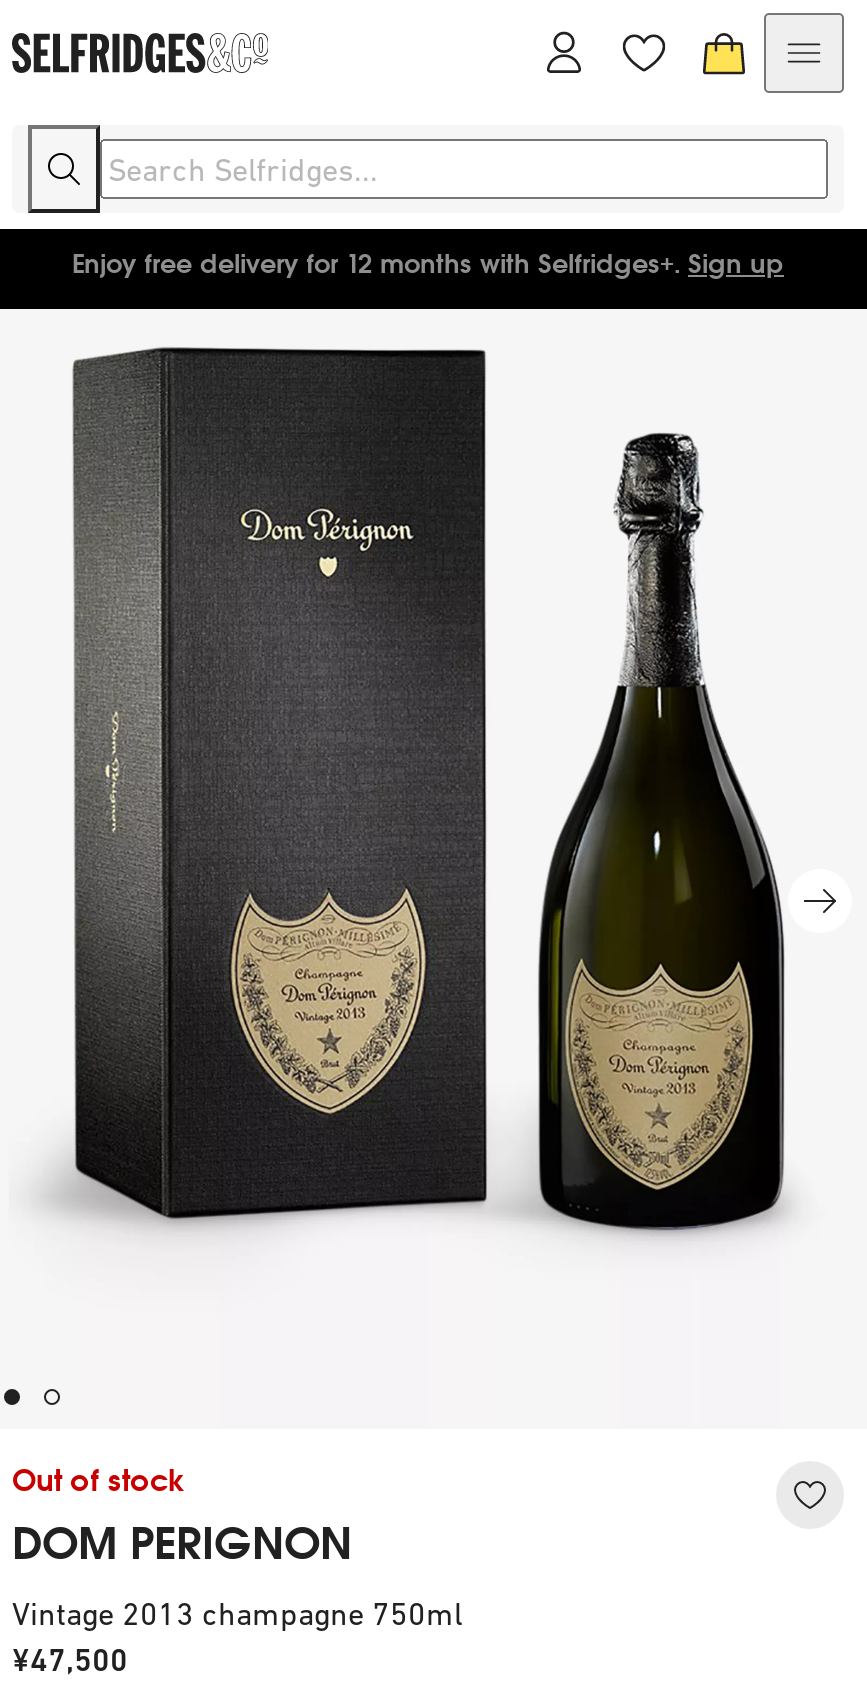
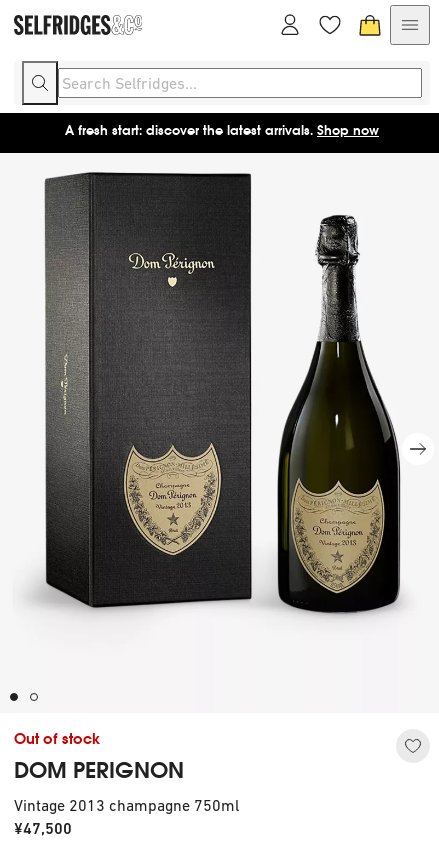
- Enjoy free delivery for 12 months with Selfridges+. Sign up
+ A fresh start: discover the latest arrivals. Shop now
